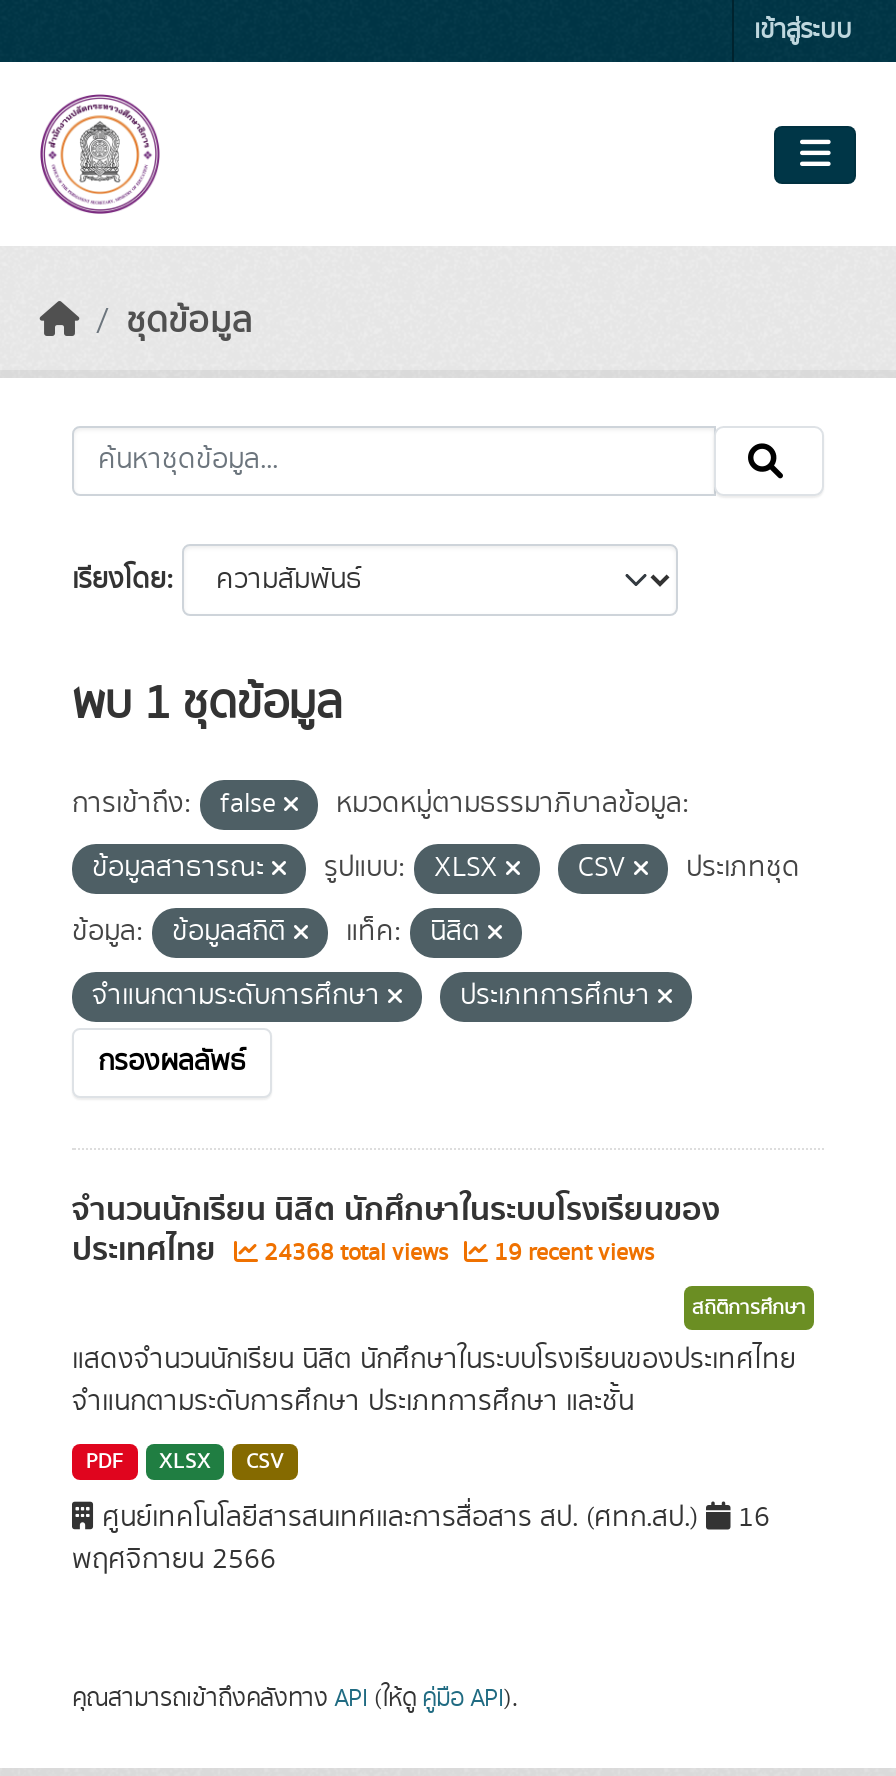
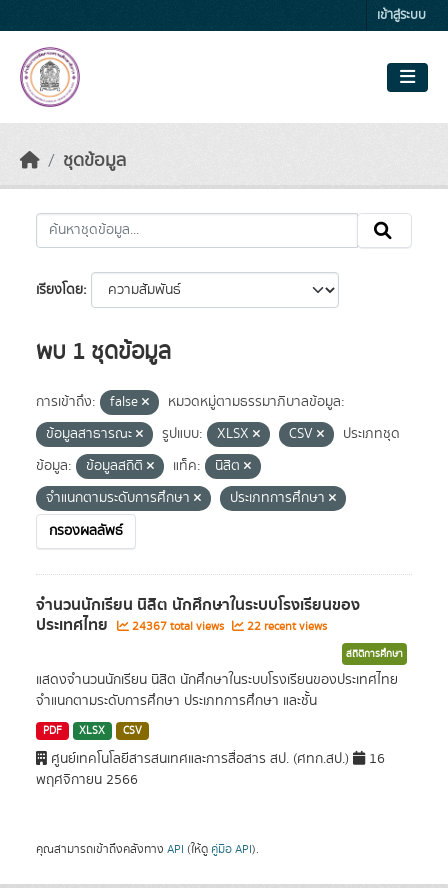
- 24368 total views
+ 24367 total views

- 19 recent views
+ 22 recent views
